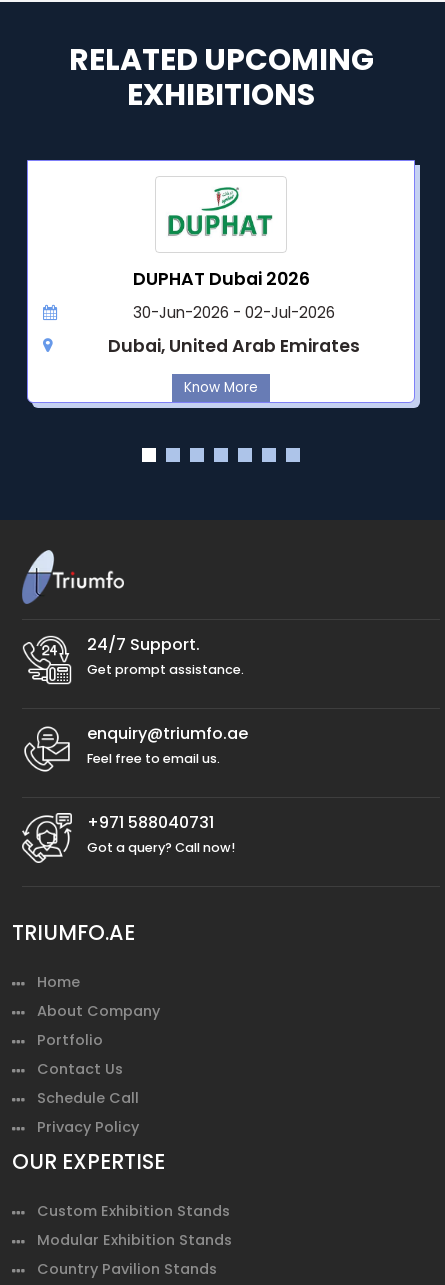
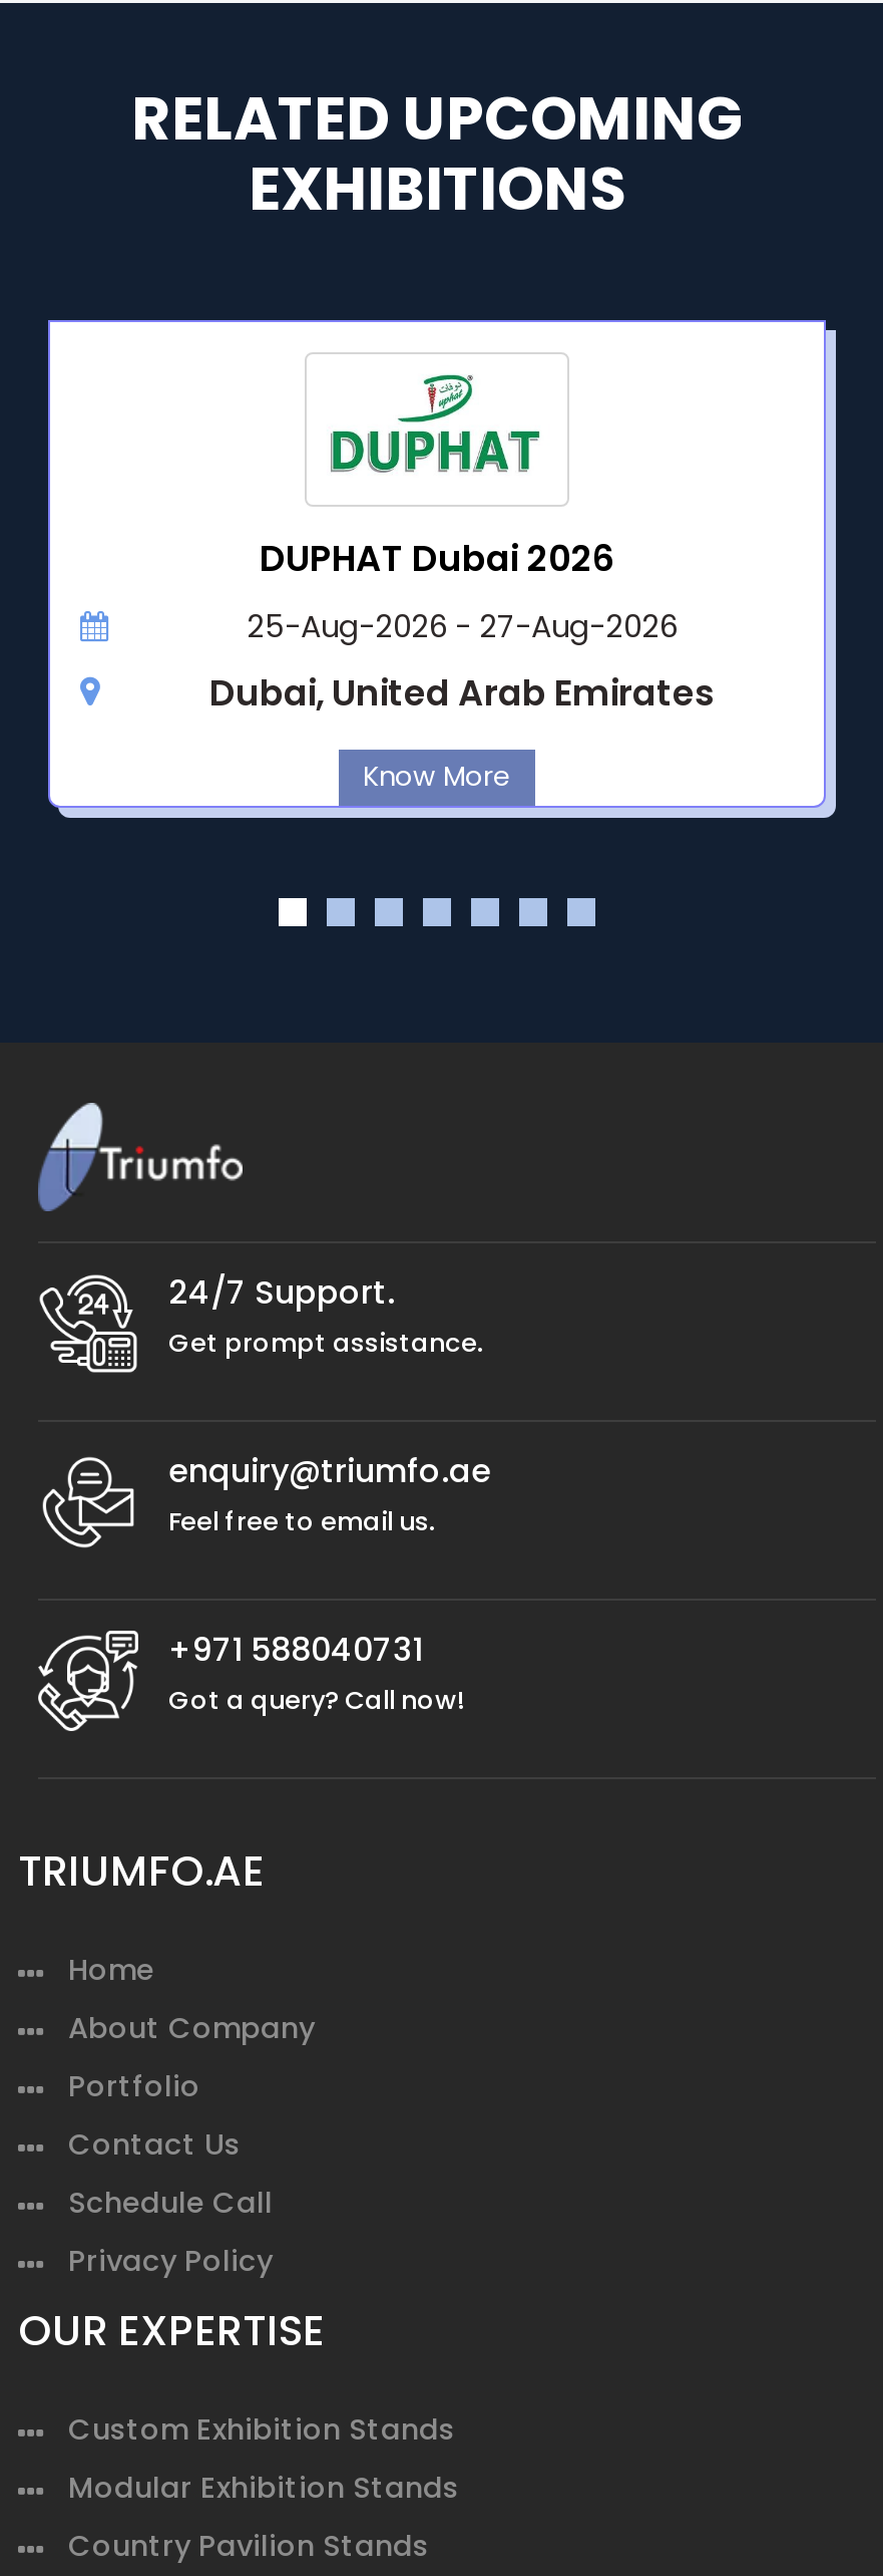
- 30-Jun-2026 - 02-Jul-2026
+ 25-Aug-2026 - 27-Aug-2026
